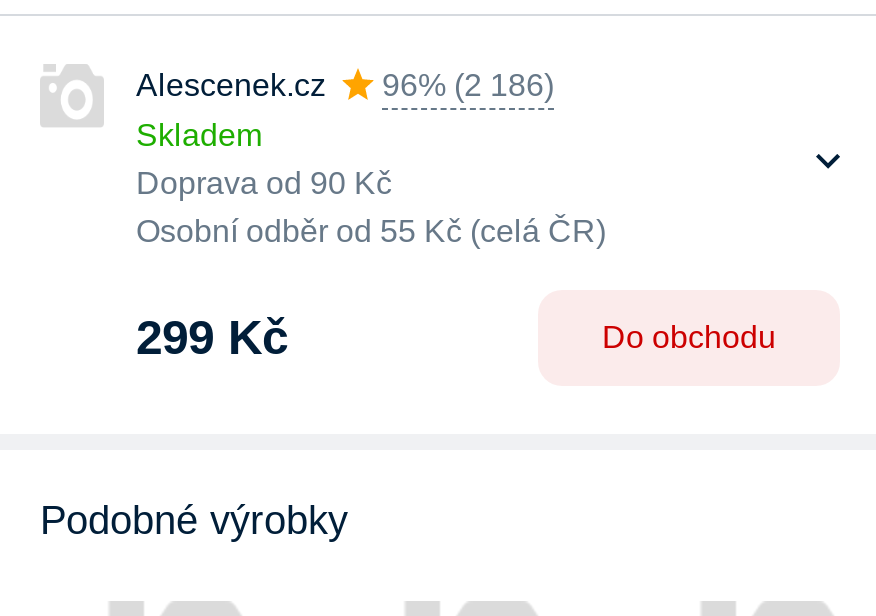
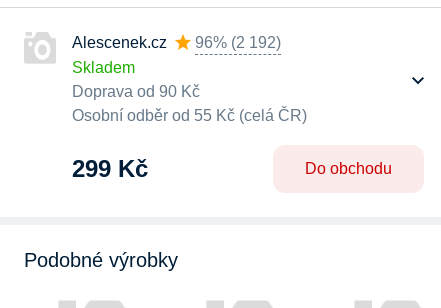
- Alescenek.cz 96% (2 186)
+ Alescenek.cz 96% (2 192)
